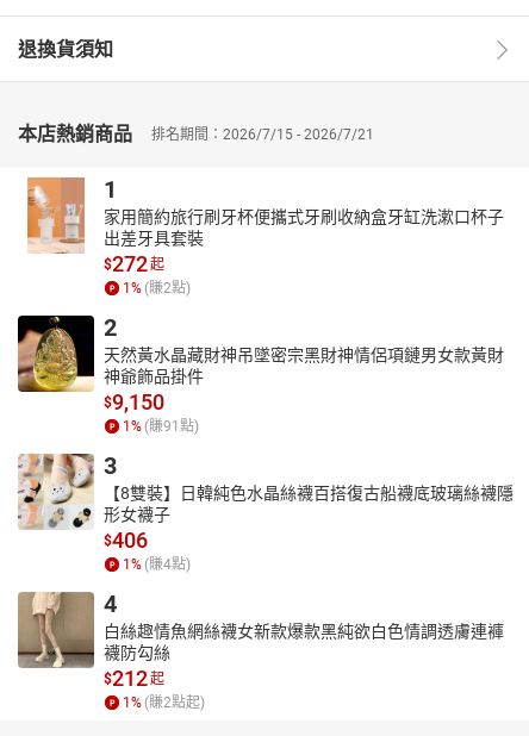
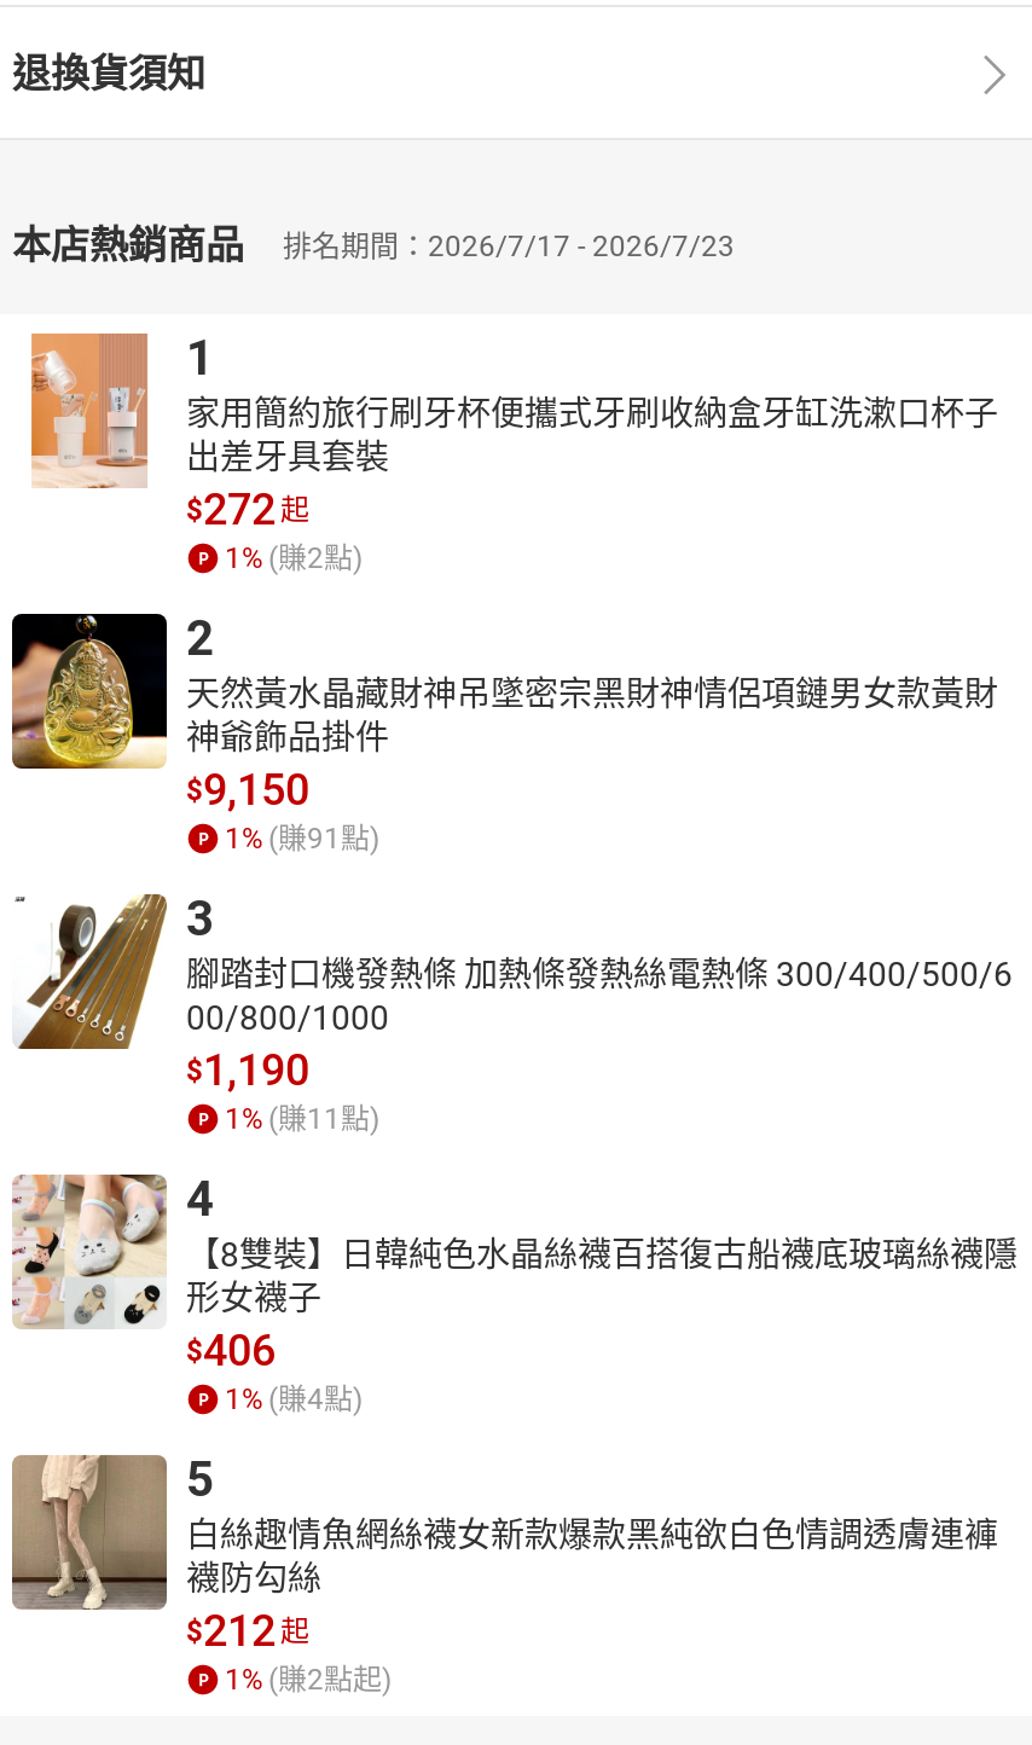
- 本店熱銷商品 排名期間：2026/7/15 - 2026/7/21
+ 本店熱銷商品 排名期間：2026/7/17 - 2026/7/23

+ [image]
+ 腳踏封口機發熱條 加熱條發熱絲電熱條 300/400/500/6
+ 00/800/1000
+ $1,190
+ 1% (賺11點)
+ 4

- 4
+ 5
